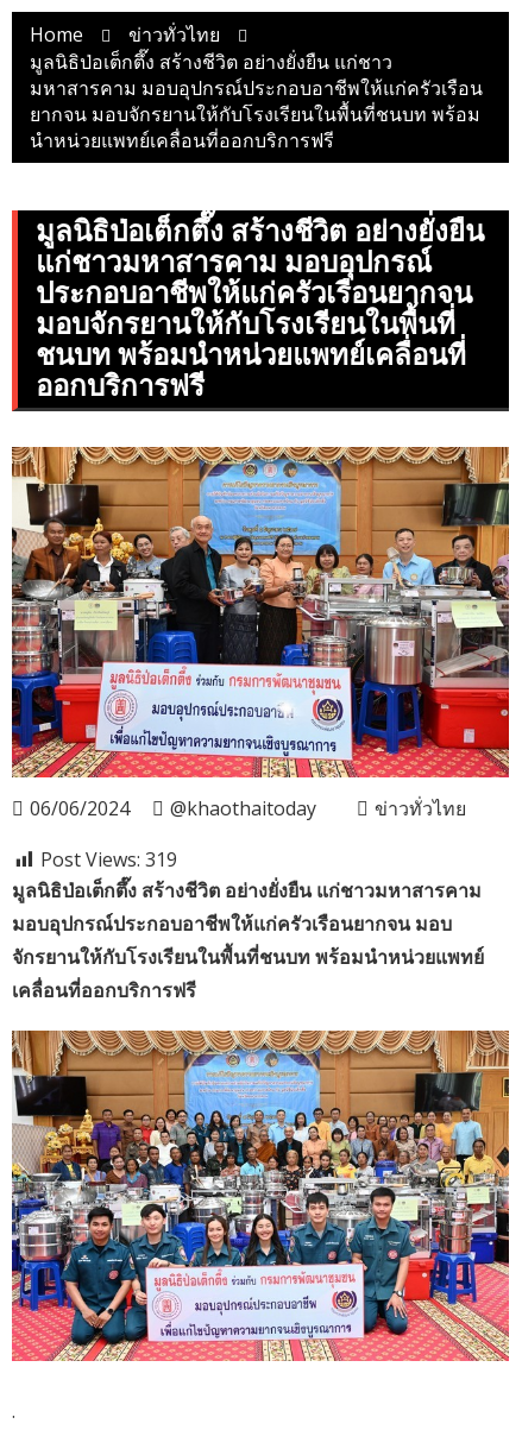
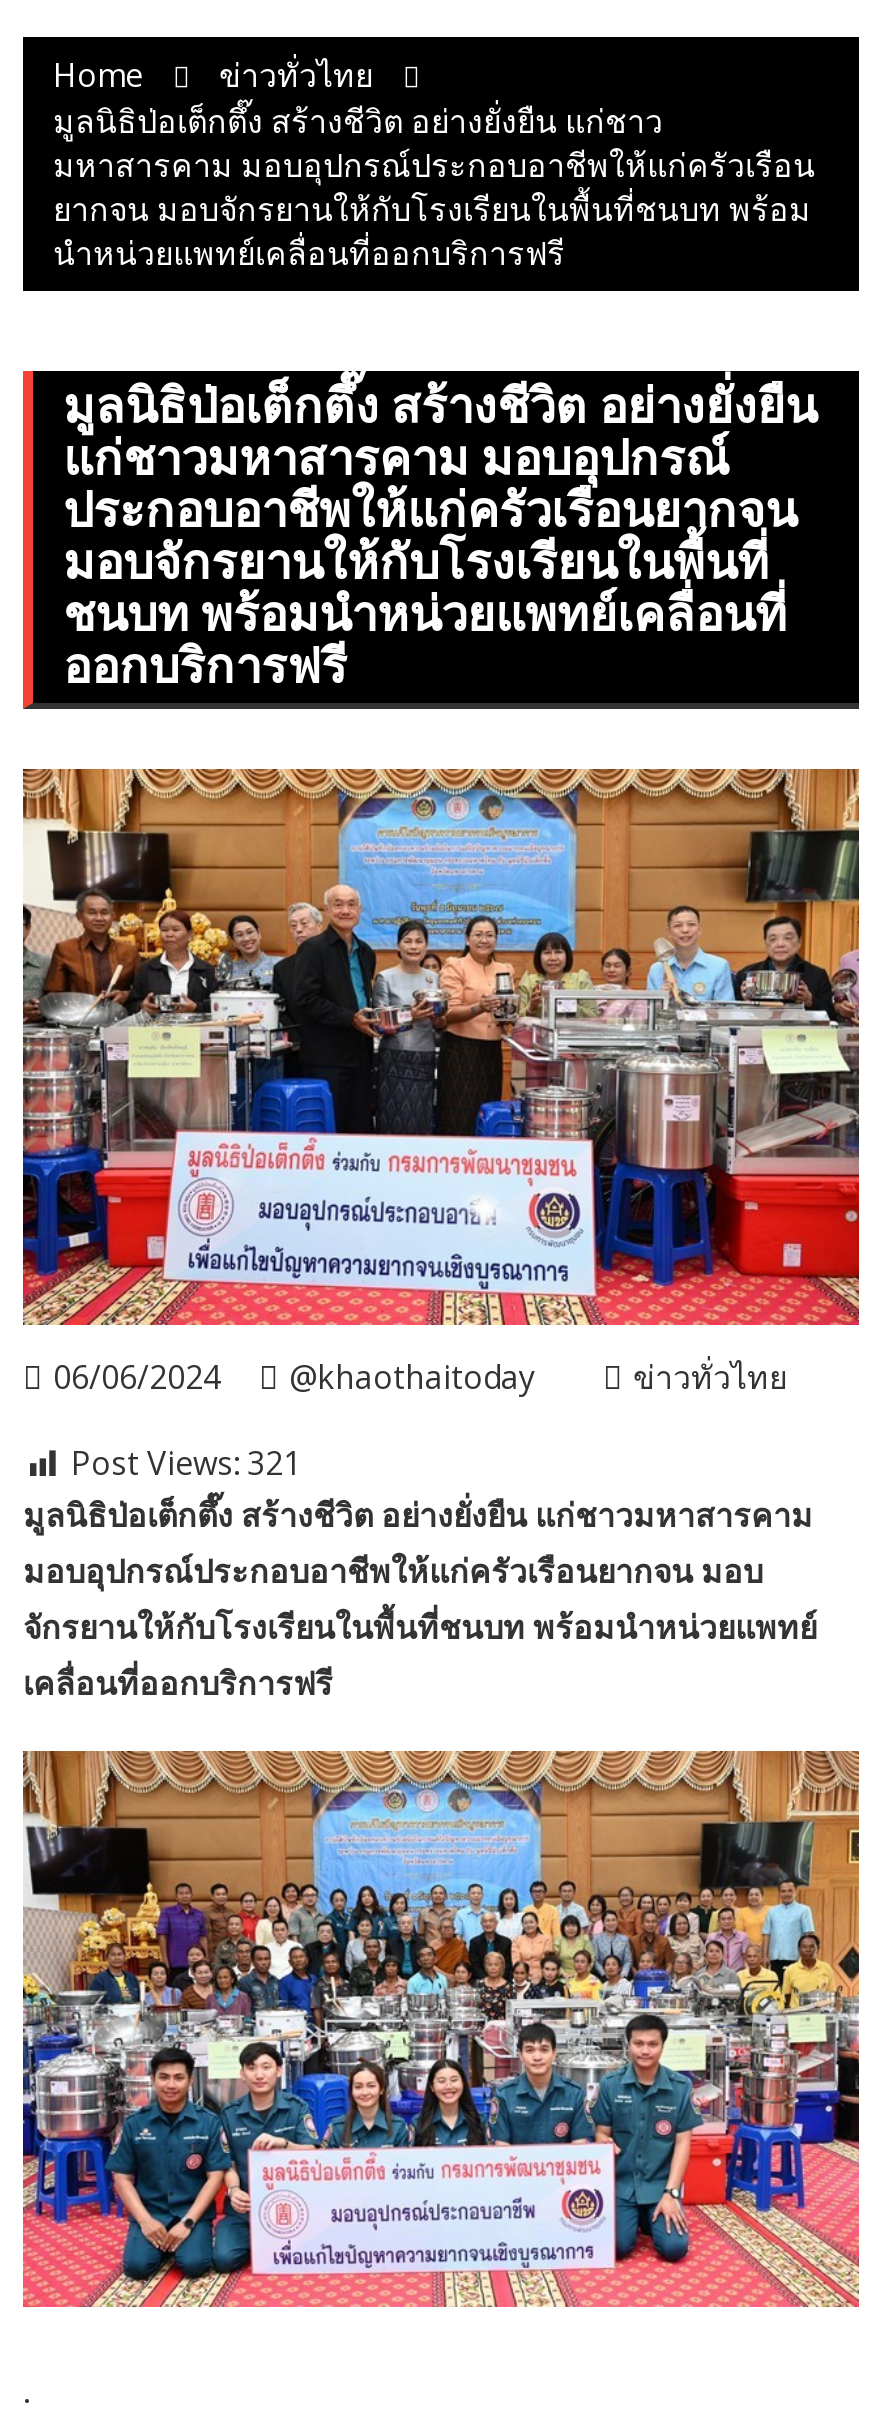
- Post Views: 319
+ Post Views: 321
